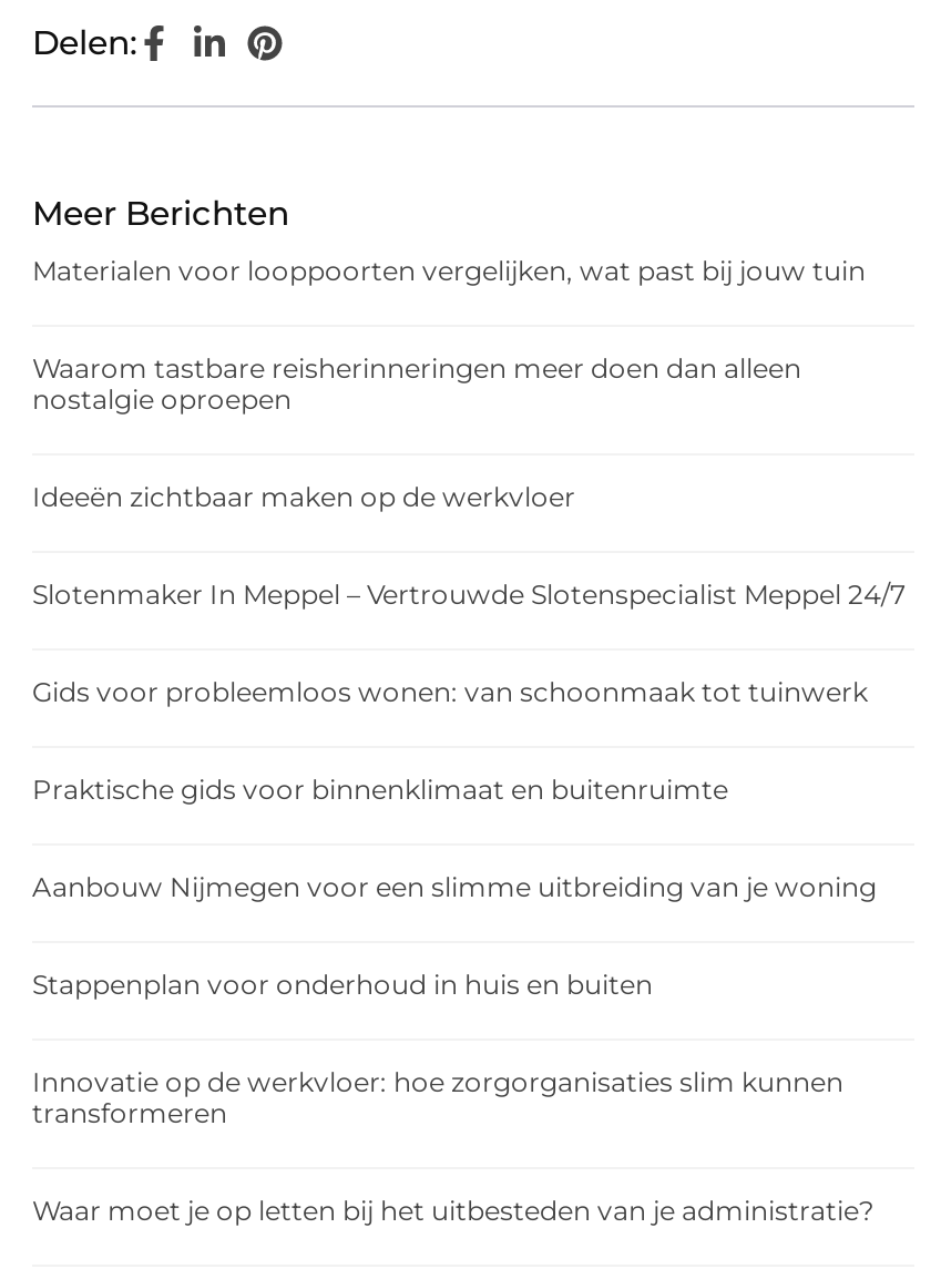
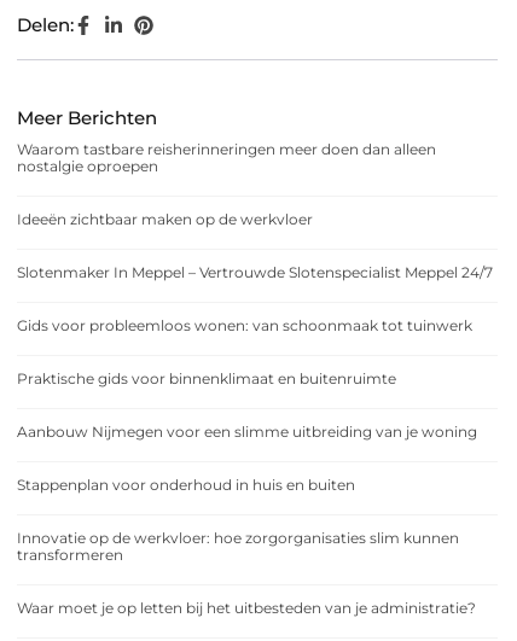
- Materialen voor looppoorten vergelijken, wat past bij jouw tuin
